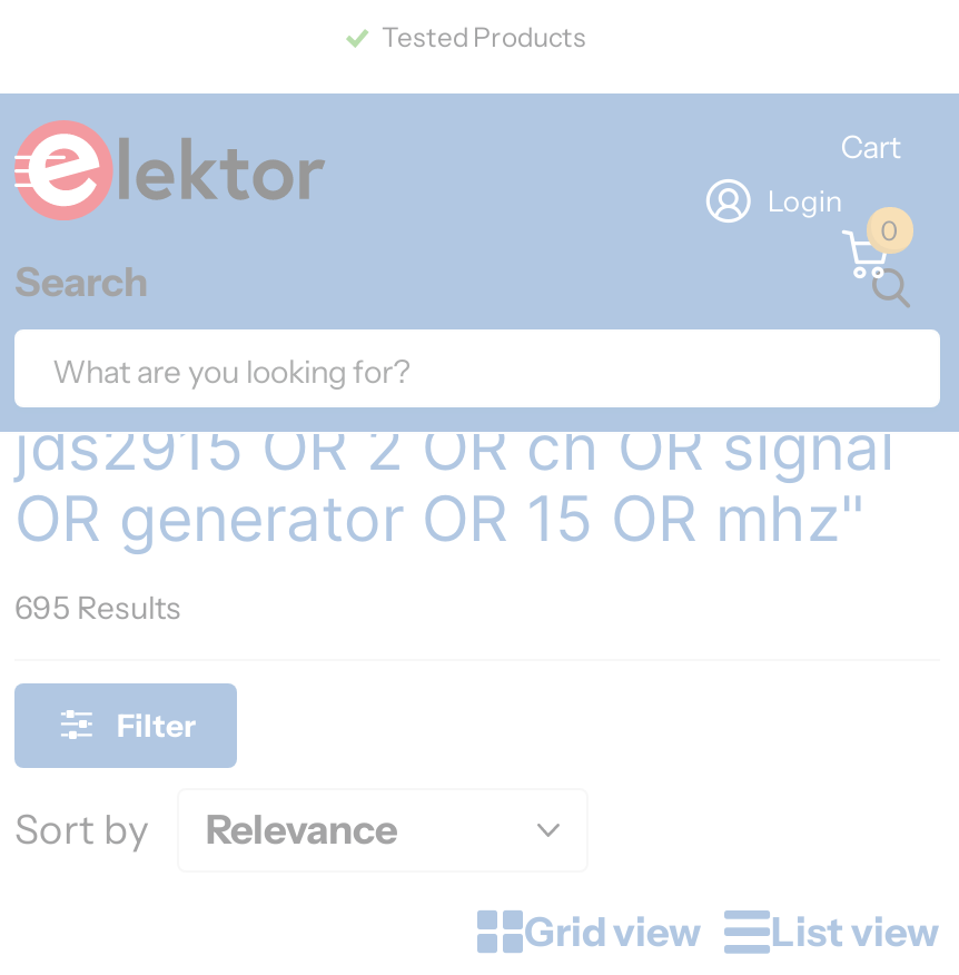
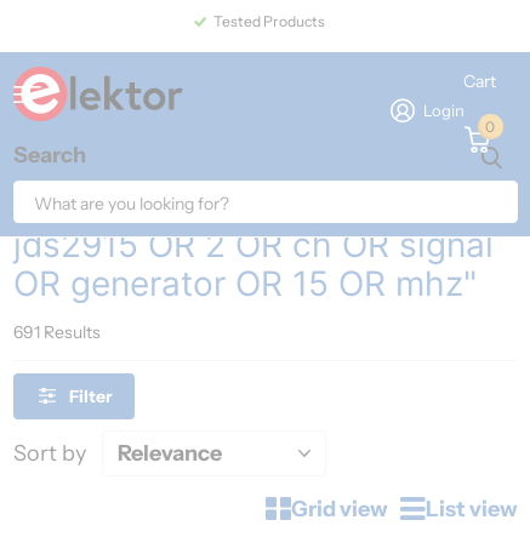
- 695 Results
+ 691 Results
